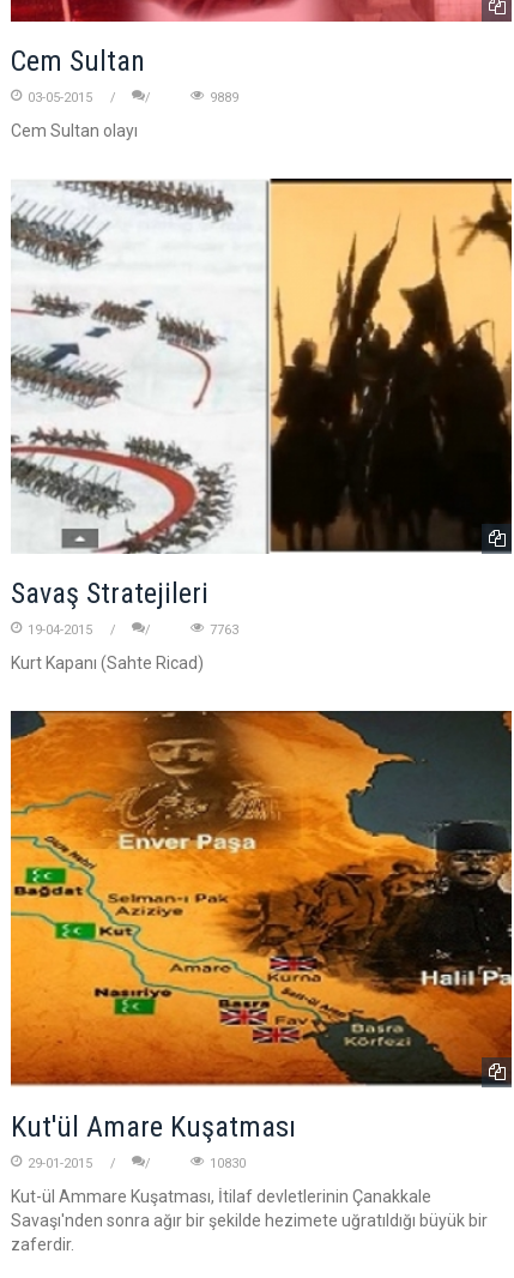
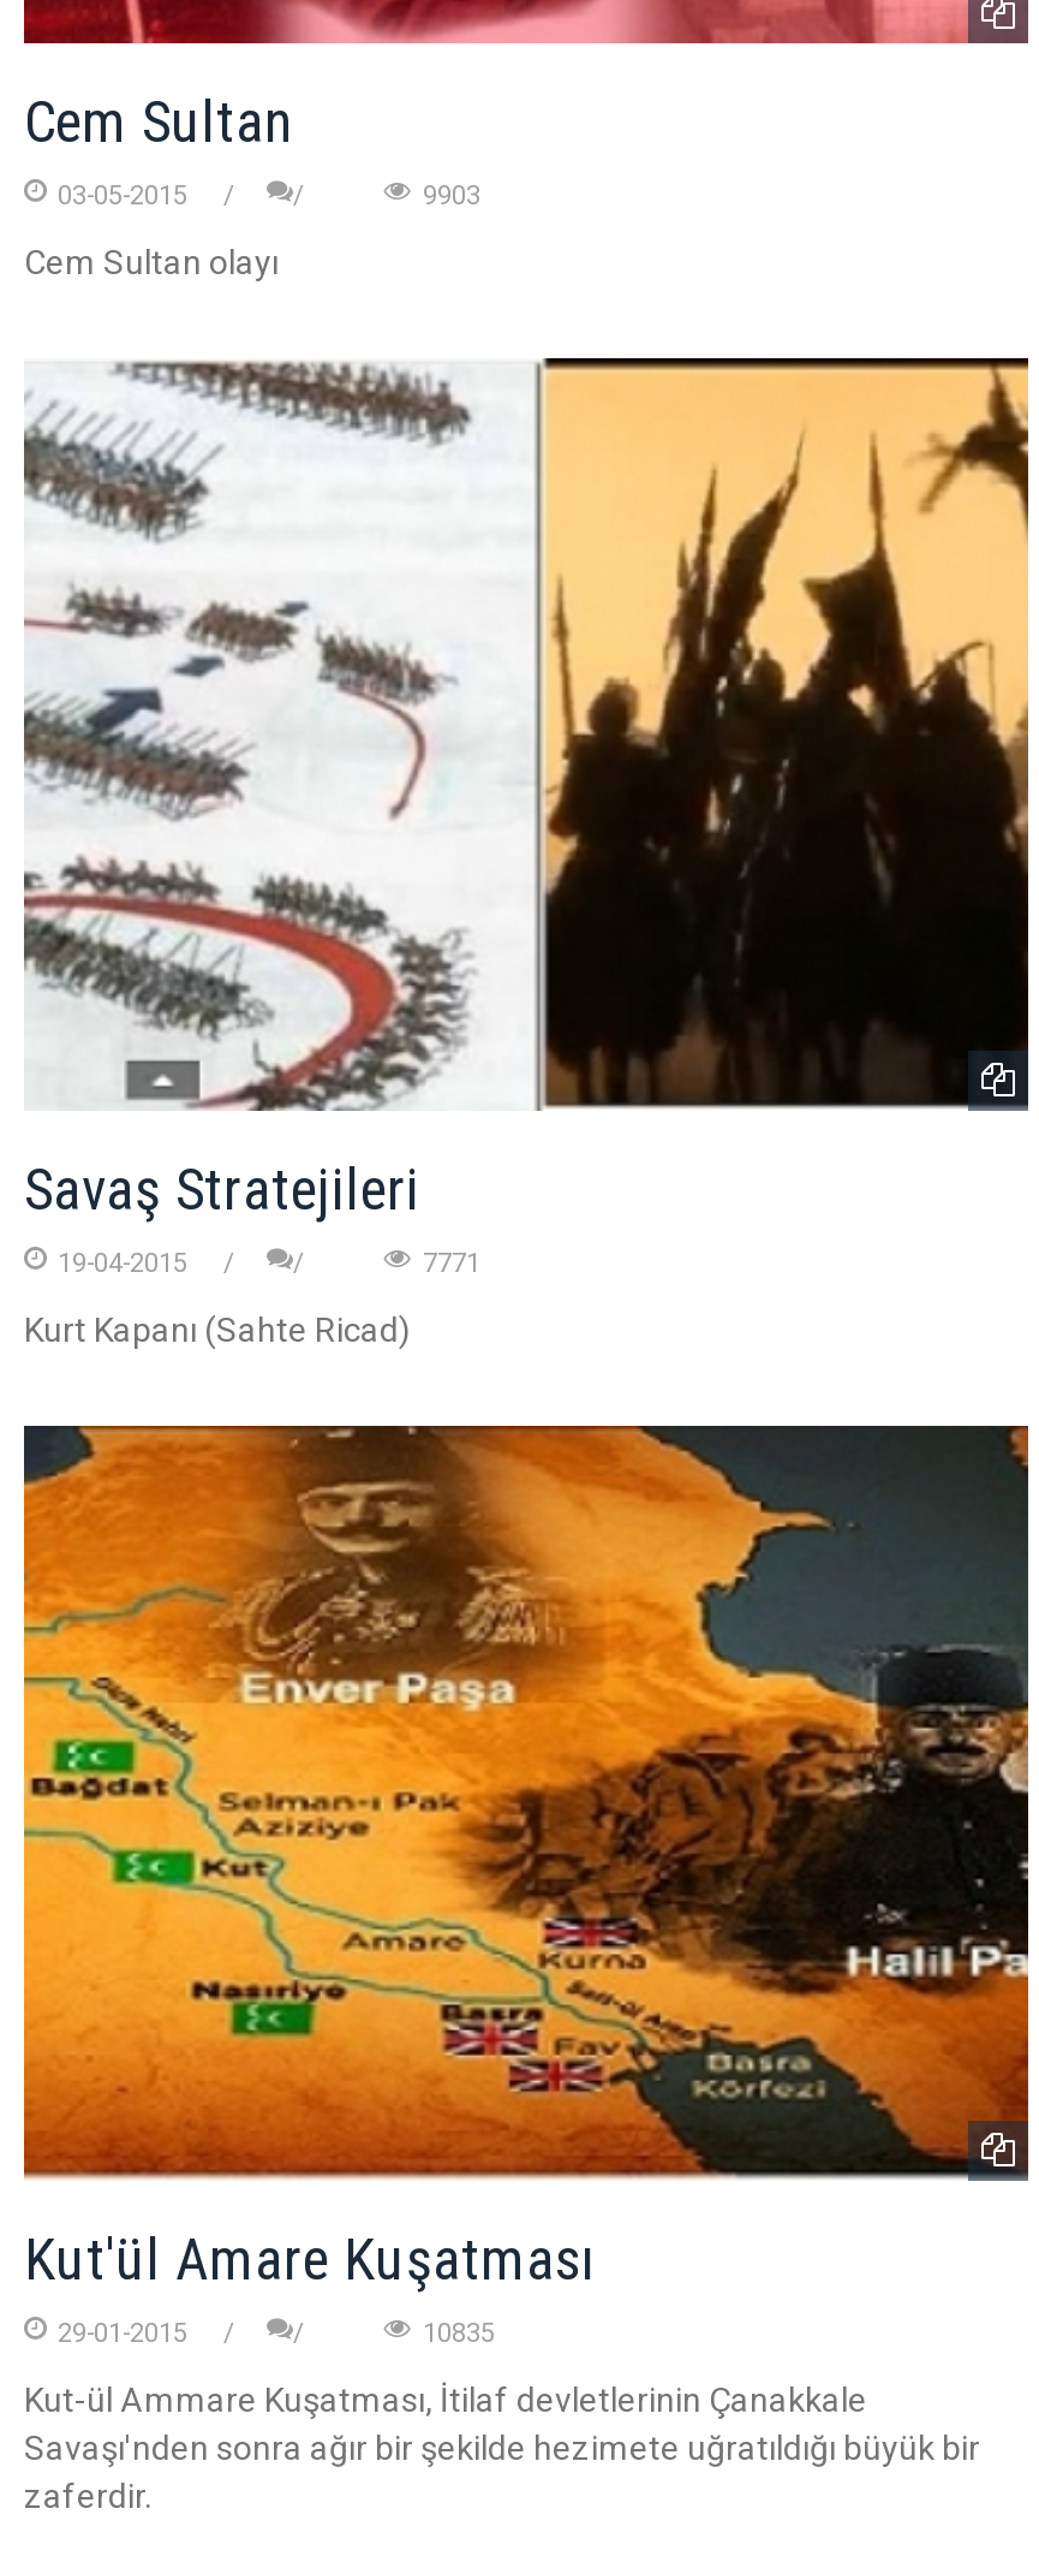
- 9889
+ 9903

- 7763
+ 7771

- 10830
+ 10835
